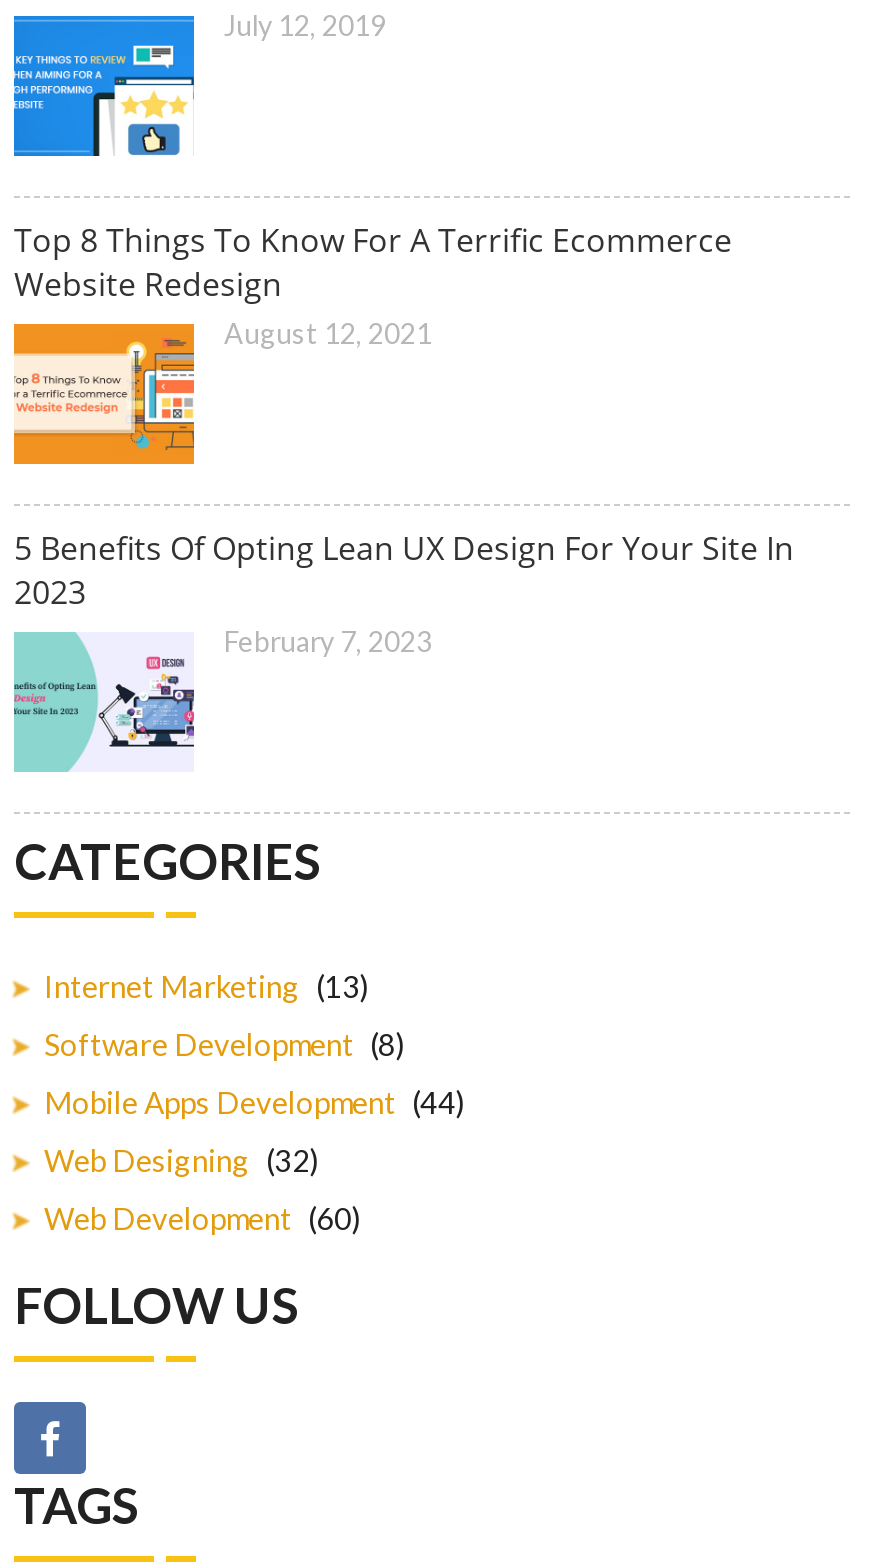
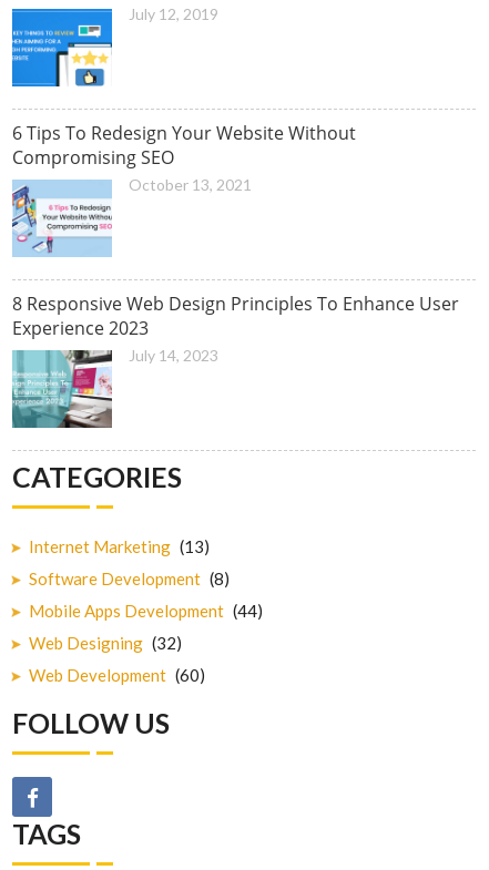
- [image]
- Top 8 Things To Know For A Terrific Ecommerce
- Website Redesign
- August 12, 2021
+ [image]
+ 6 Tips To Redesign Your Website Without
+ Compromising SEO
+ October 13, 2021

- [image]
- 5 Benefits Of Opting Lean UX Design For Your Site In
- 2023
- February 7, 2023
+ [image]
+ 8 Responsive Web Design Principles To Enhance User
+ Experience 2023
+ July 14, 2023
